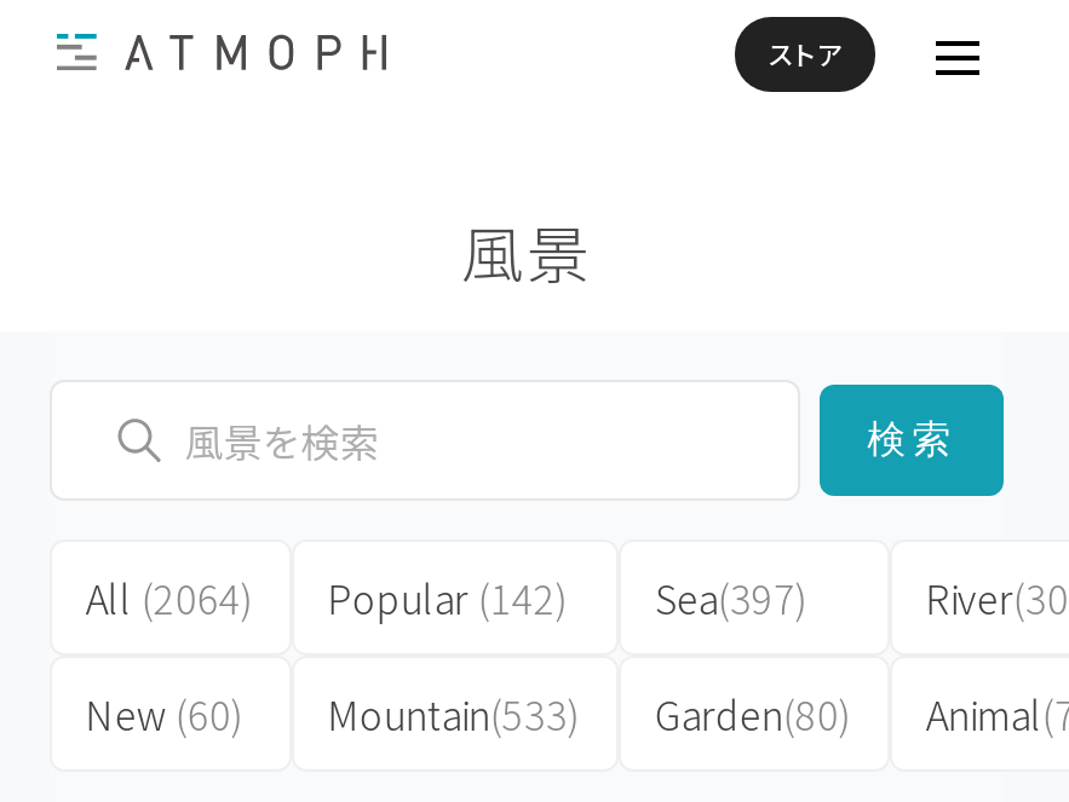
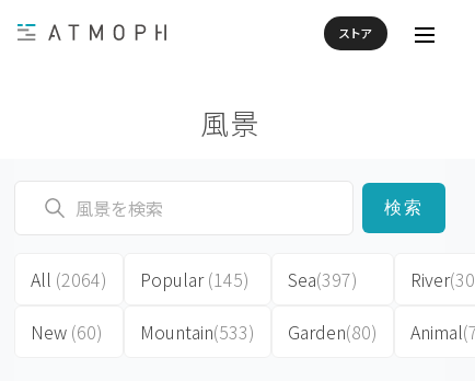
- Popular (142)
+ Popular (145)
